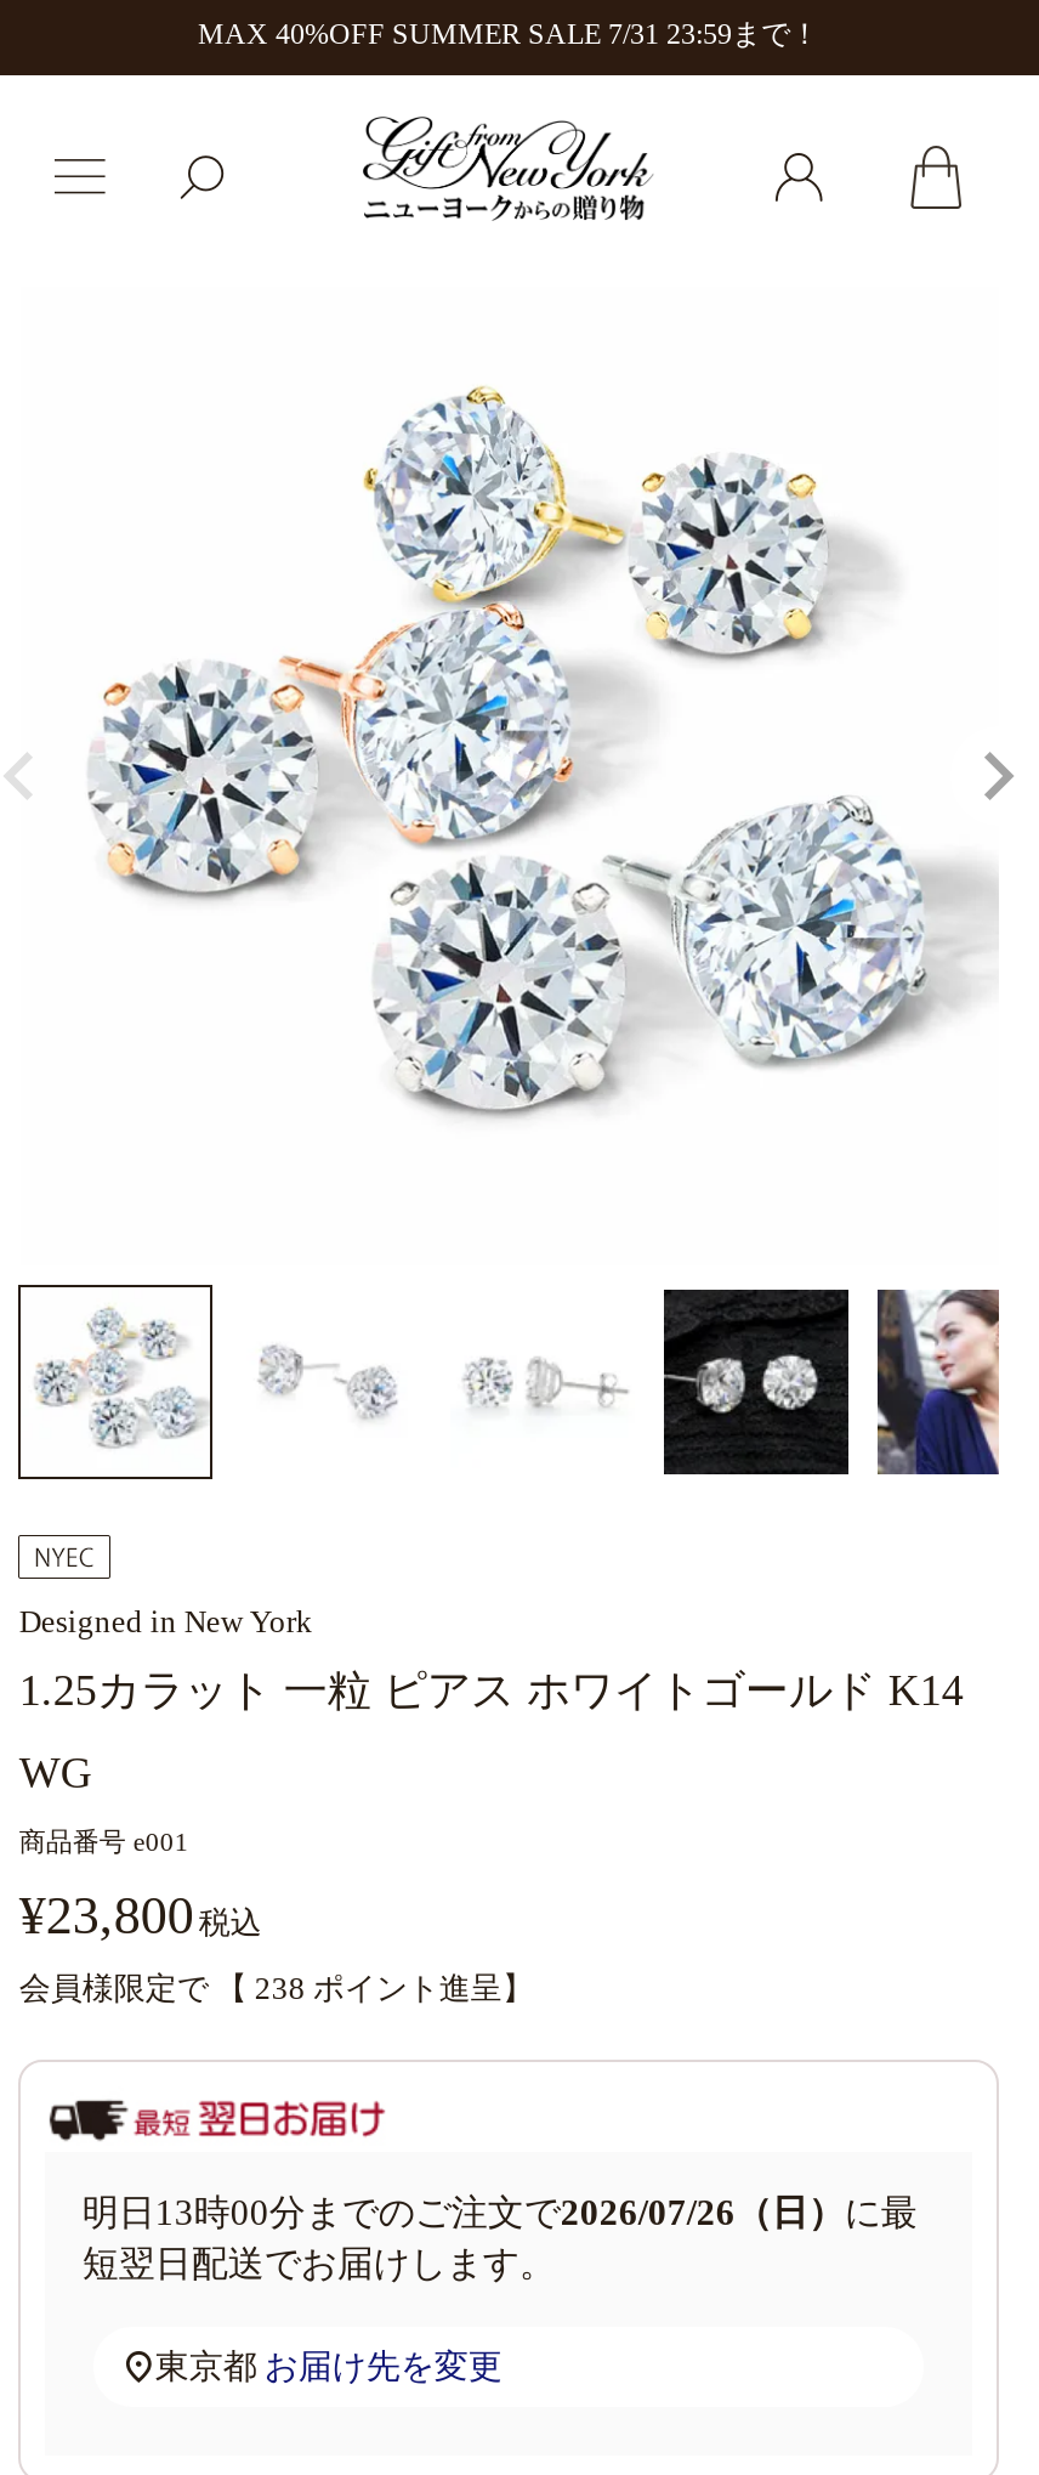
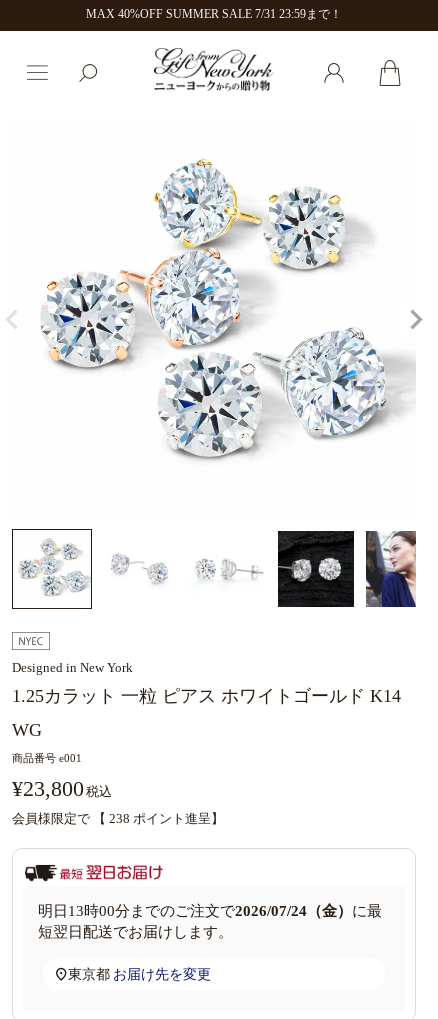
- 明日13時00分までのご注文で2026/07/26（日）に最
+ 明日13時00分までのご注文で2026/07/24（金）に最
